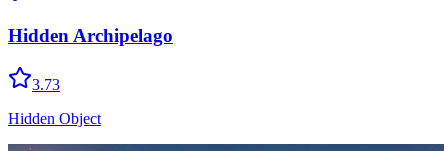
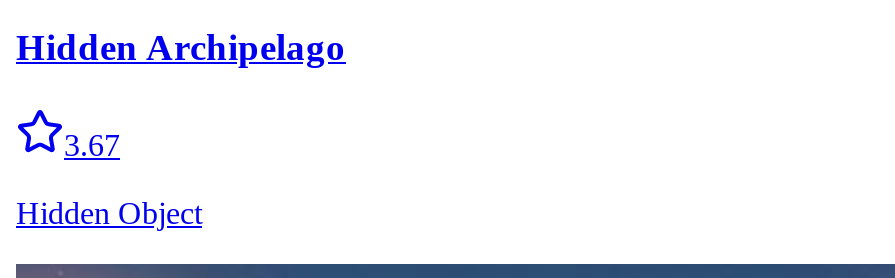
- 3.73
+ 3.67
